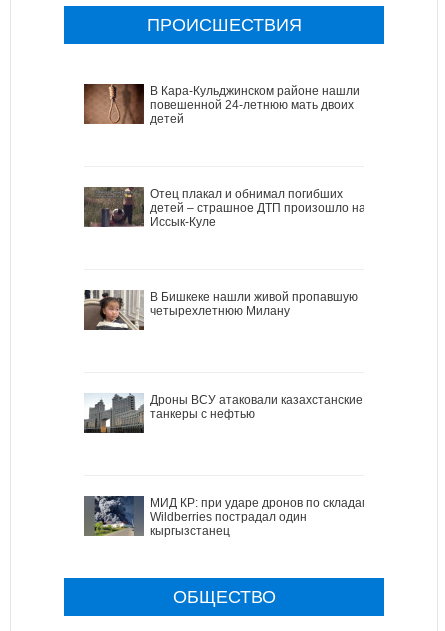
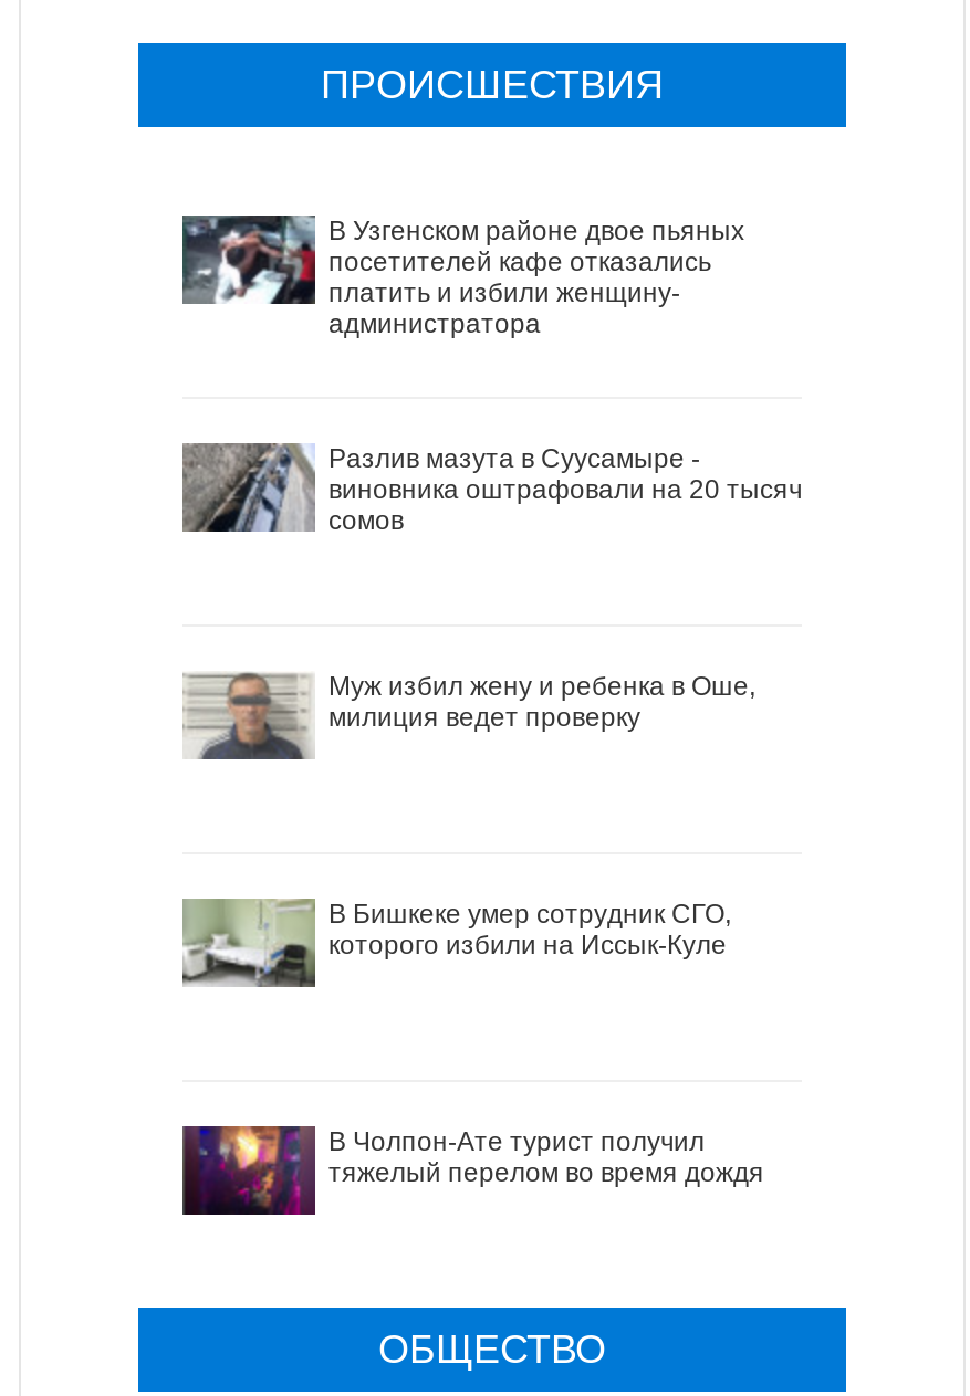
- [image]
- В Кара-Кульджинском районе нашли
- повешенной 24-летнюю мать двоих
- детей
+ [image]
+ В Узгенском районе двое пьяных
+ посетителей кафе отказались
+ платить и избили женщину-
+ администратора

- [image]
- Отец плакал и обнимал погибших
- детей – страшное ДТП произошло на
- Иссык-Куле
+ [image]
+ Разлив мазута в Суусамыре -
+ виновника оштрафовали на 20 тысяч
+ сомов

- [image]
- В Бишкеке нашли живой пропавшую
- четырехлетнюю Милану
+ [image]
+ Муж избил жену и ребенка в Оше,
+ милиция ведет проверку

- [image]
- Дроны ВСУ атаковали казахстанские
- танкеры с нефтью
+ [image]
+ В Бишкеке умер сотрудник СГО,
+ которого избили на Иссык-Куле

- [image]
- МИД КР: при ударе дронов по складам
- Wildberries пострадал один
- кыргызстанец
+ [image]
+ В Чолпон-Ате турист получил
+ тяжелый перелом во время дождя
